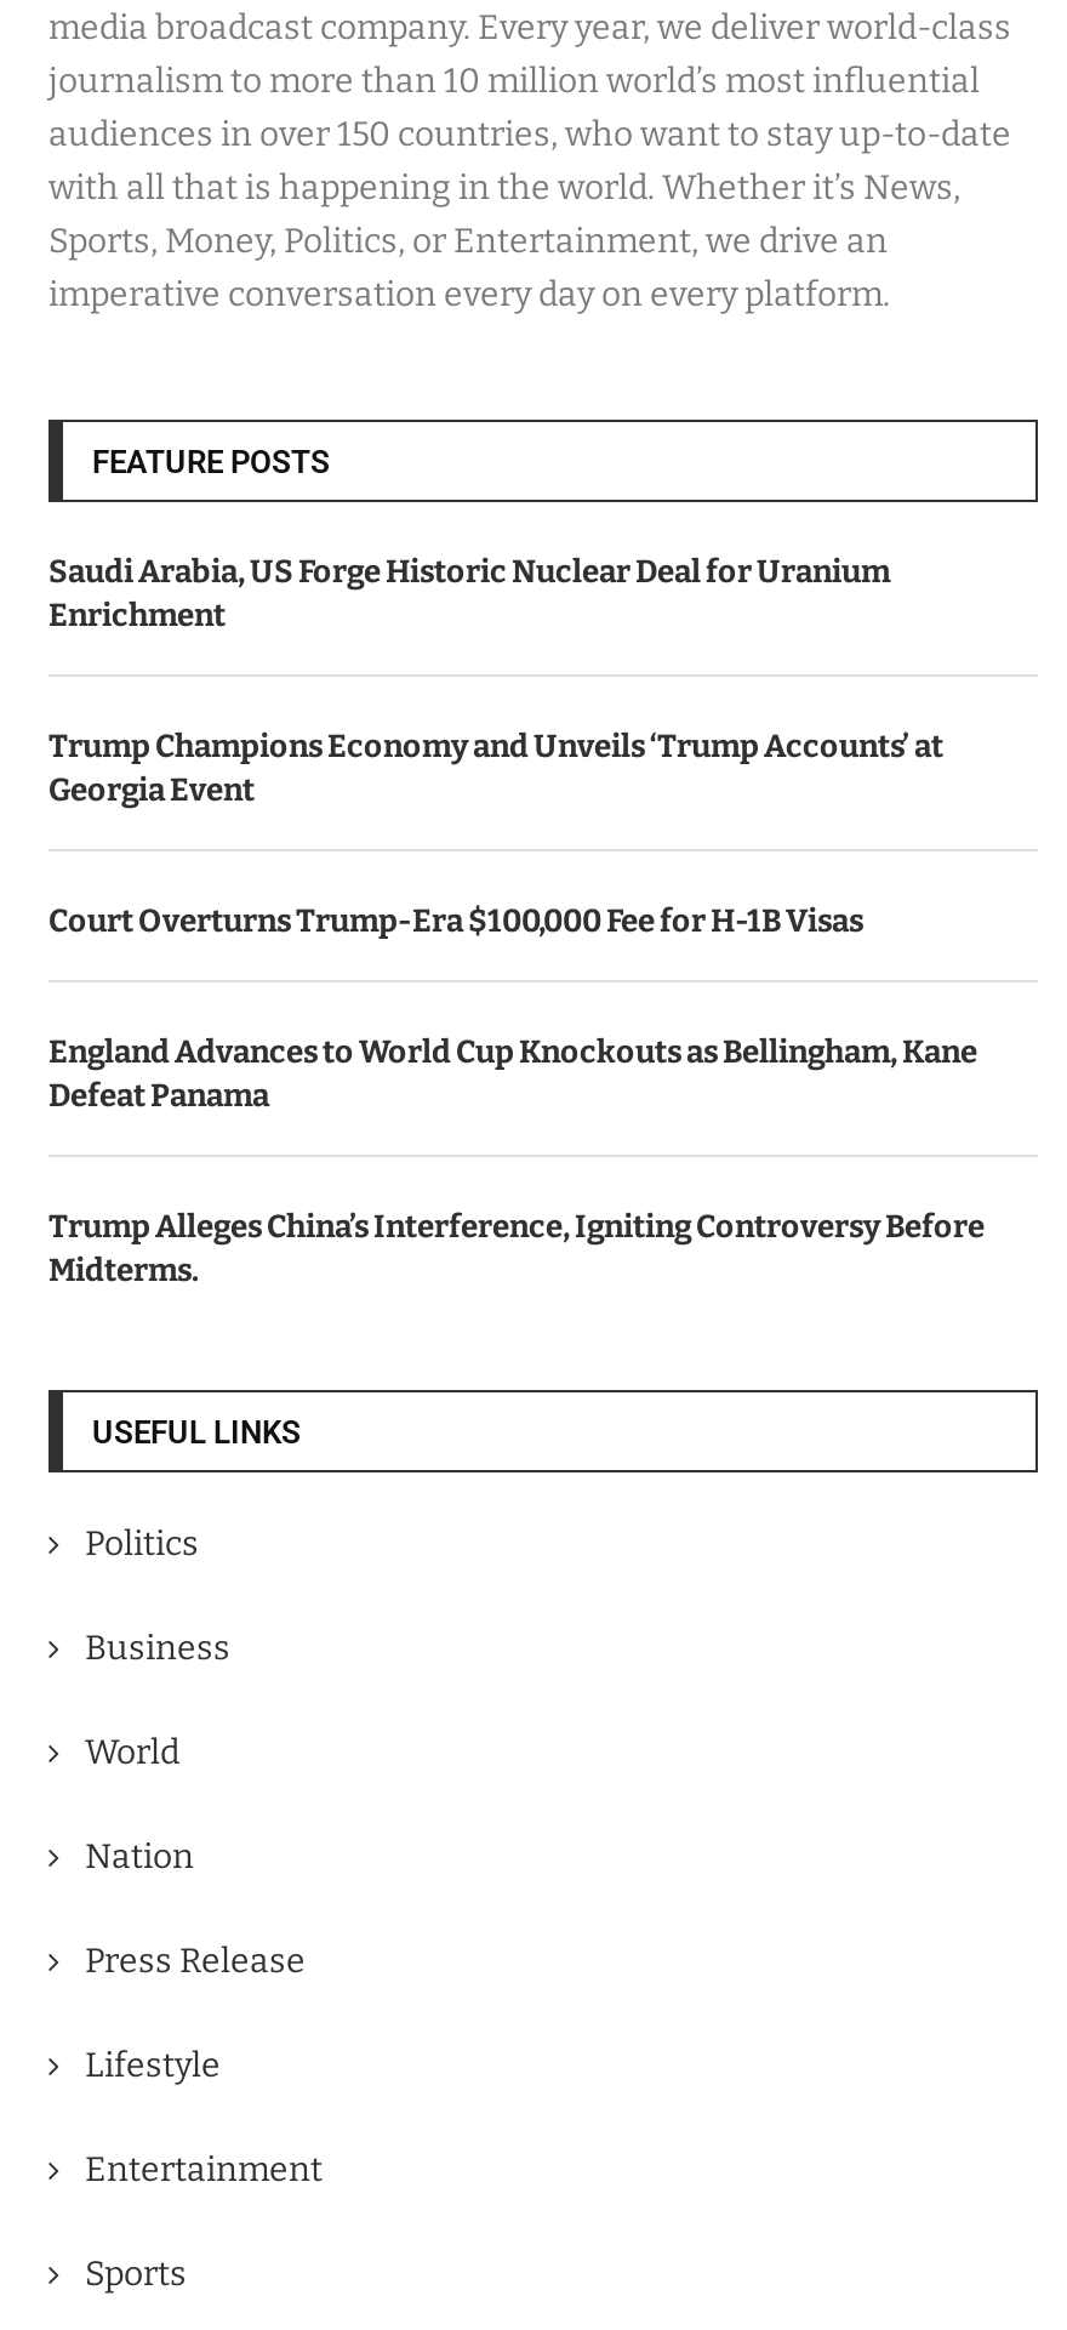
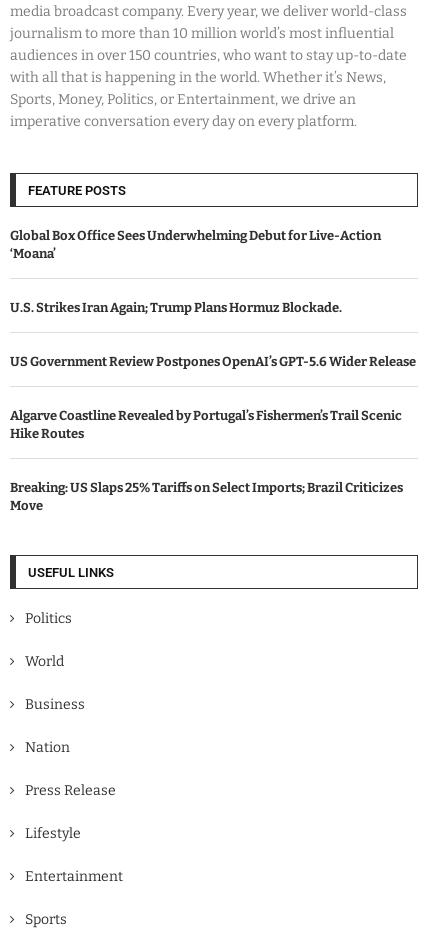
- Saudi Arabia, US Forge Historic Nuclear Deal for Uranium
- Enrichment
+ Global Box Office Sees Underwhelming Debut for Live-Action
+ ‘Moana’

- Trump Champions Economy and Unveils ‘Trump Accounts’ at
- Georgia Event
+ U.S. Strikes Iran Again; Trump Plans Hormuz Blockade.

- Court Overturns Trump-Era $100,000 Fee for H-1B Visas
+ US Government Review Postpones OpenAI’s GPT-5.6 Wider Release

- England Advances to World Cup Knockouts as Bellingham, Kane
- Defeat Panama
+ Algarve Coastline Revealed by Portugal’s Fishermen’s Trail Scenic
+ Hike Routes

- Trump Alleges China’s Interference, Igniting Controversy Before
- Midterms.
+ Breaking: US Slaps 25% Tariffs on Select Imports; Brazil Criticizes
+ Move

moved down: Business

moved up: World
